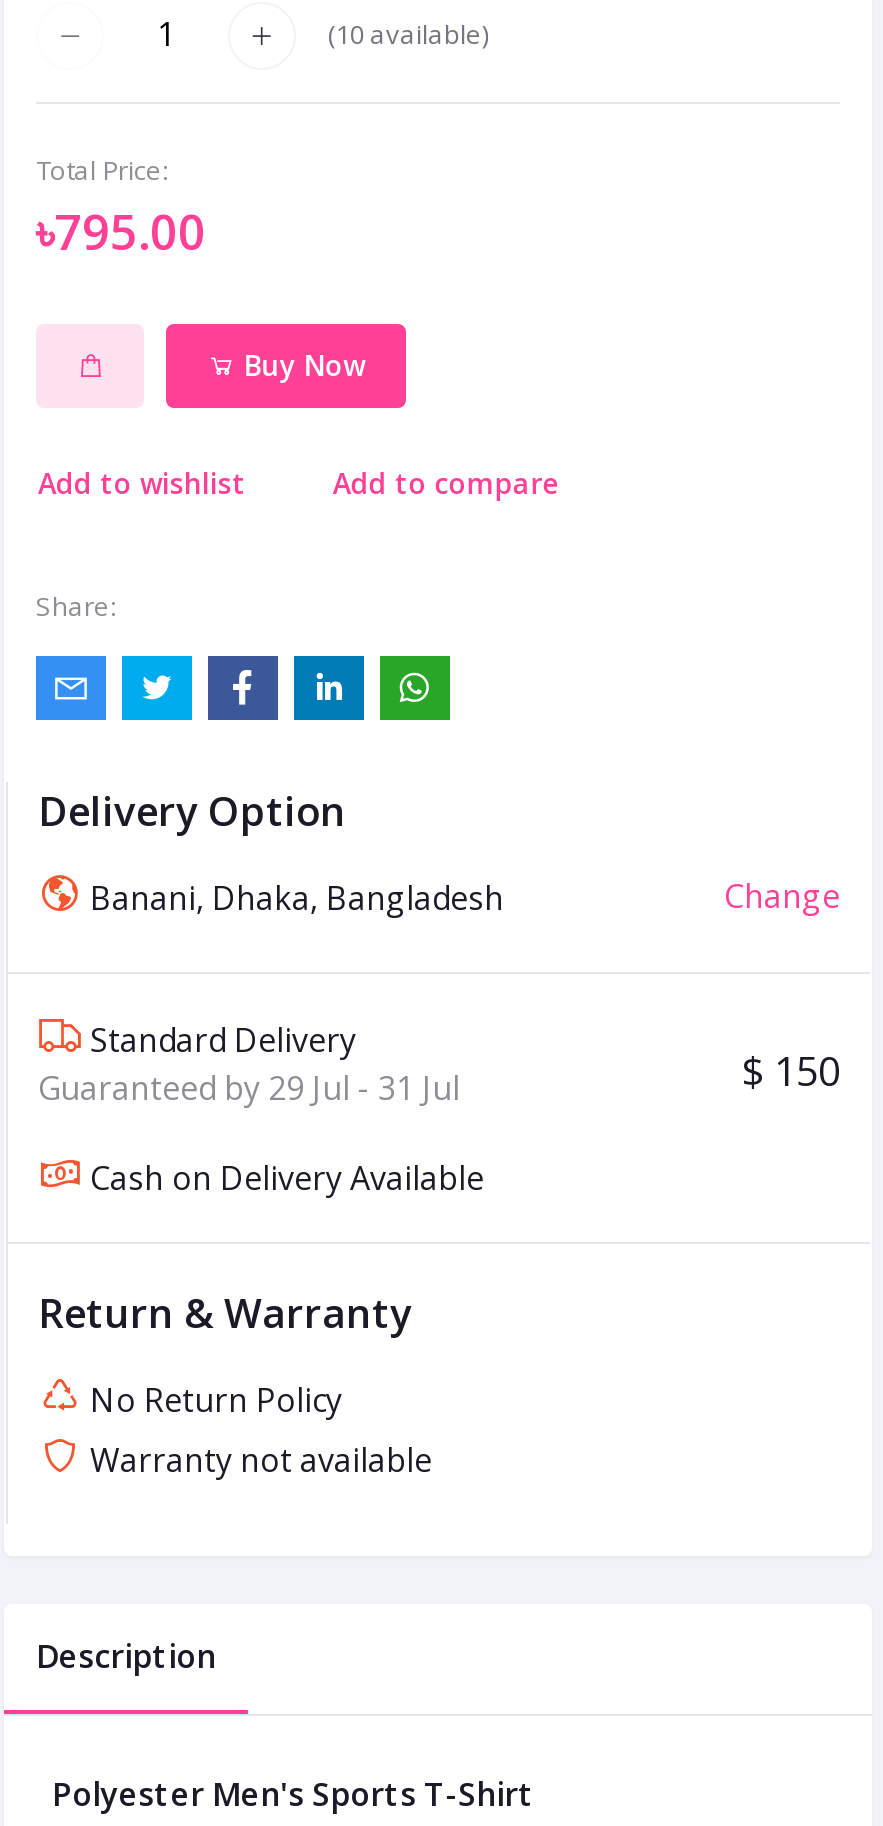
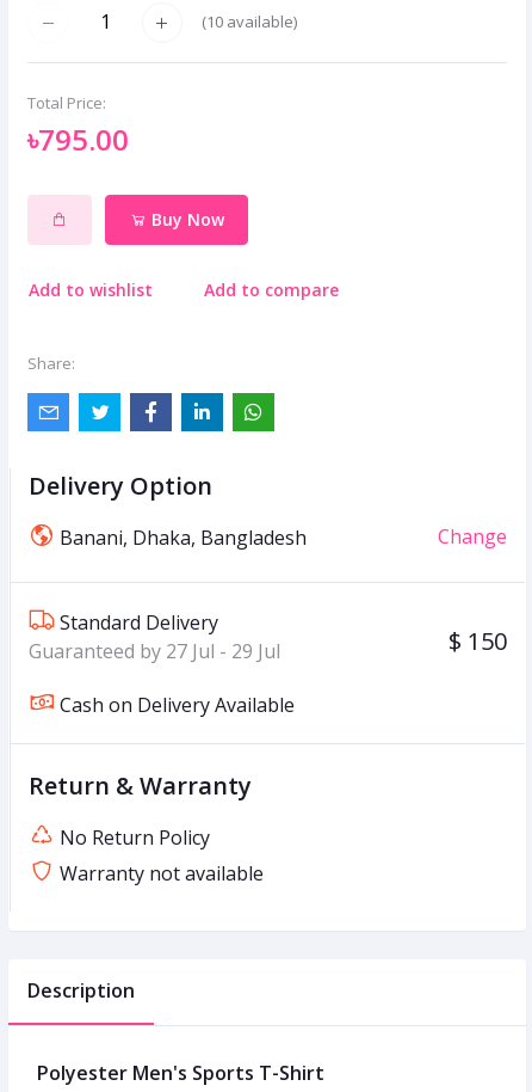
- Guaranteed by 29 Jul - 31 Jul
+ Guaranteed by 27 Jul - 29 Jul
